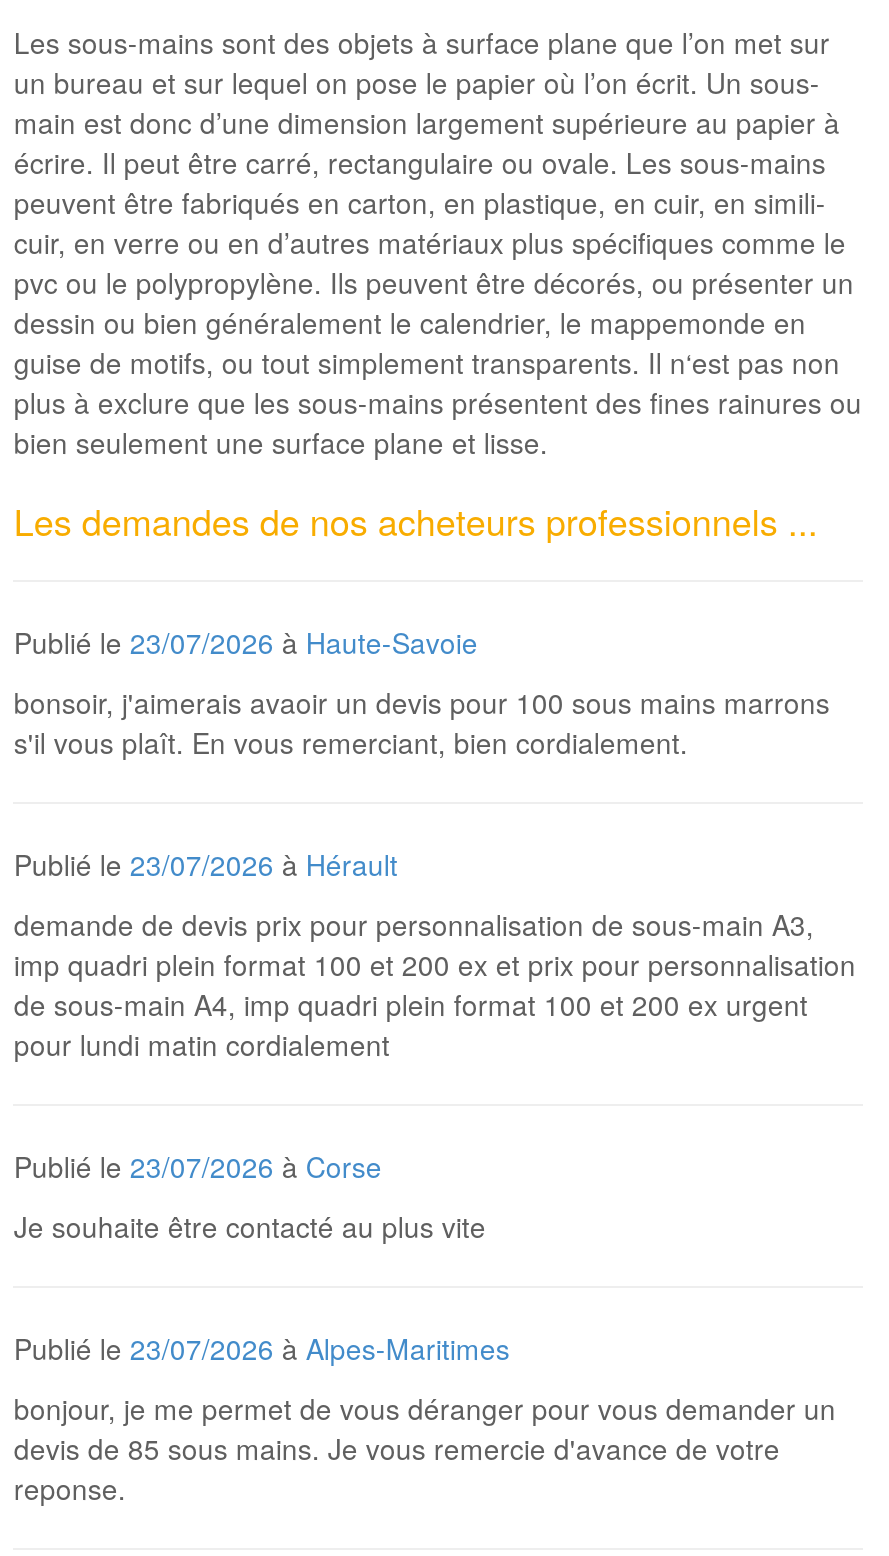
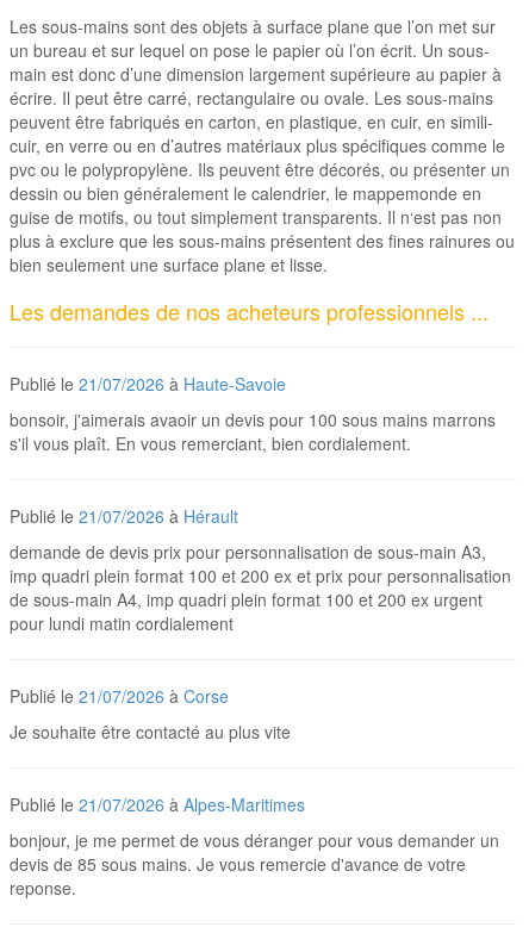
- Publié le 23/07/2026 à Haute-Savoie
+ Publié le 21/07/2026 à Haute-Savoie

- Publié le 23/07/2026 à Hérault
+ Publié le 21/07/2026 à Hérault

- Publié le 23/07/2026 à Corse
+ Publié le 21/07/2026 à Corse

- Publié le 23/07/2026 à Alpes-Maritimes
+ Publié le 21/07/2026 à Alpes-Maritimes
